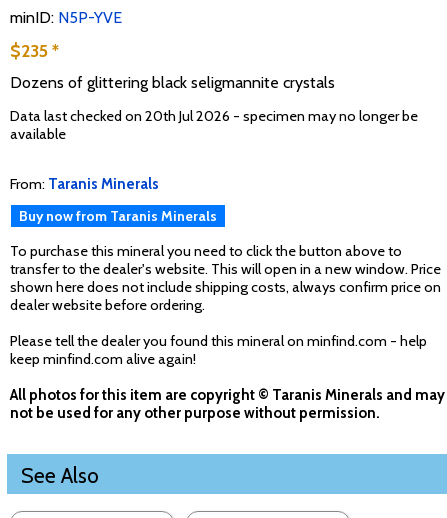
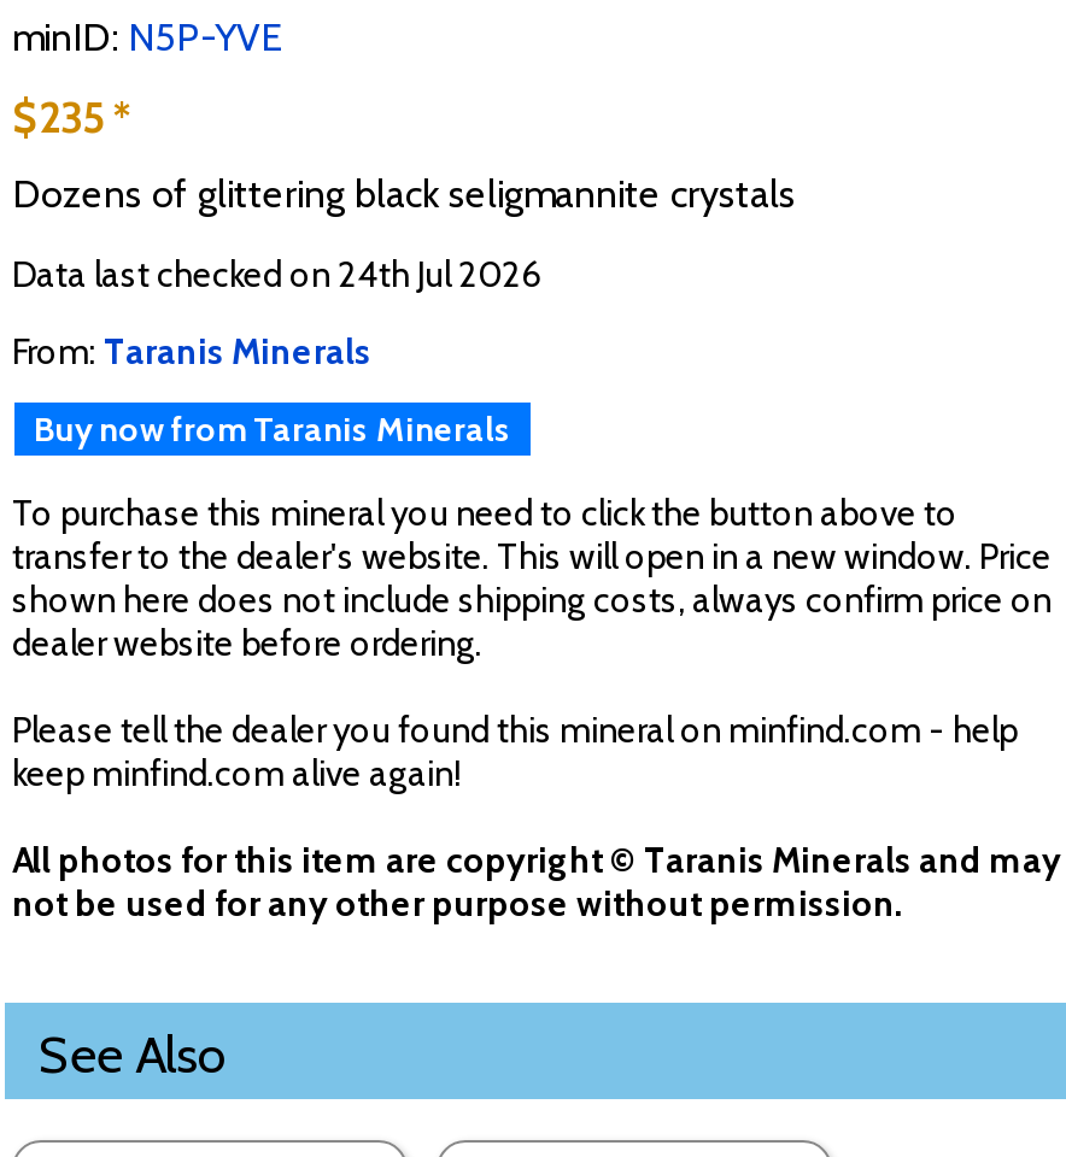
- Data last checked on 20th Jul 2026 - specimen may no longer be
- available
+ Data last checked on 24th Jul 2026
